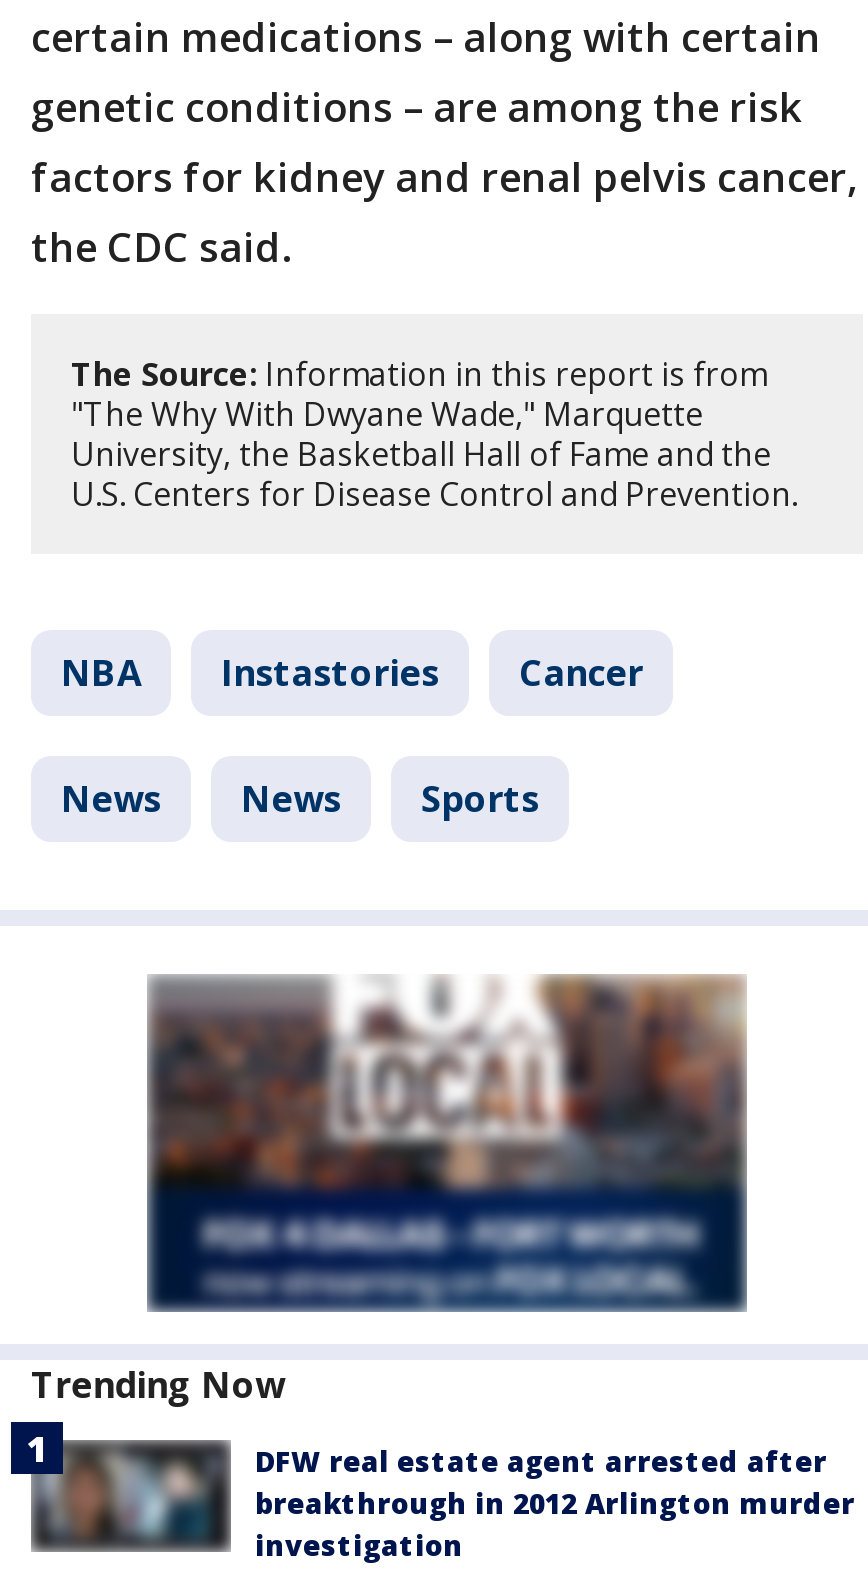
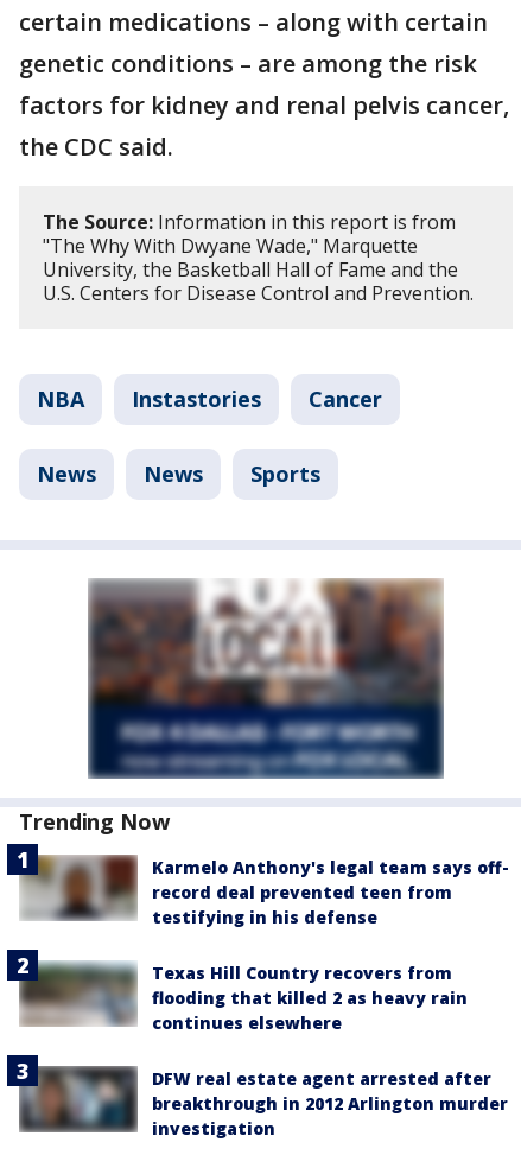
+ [image]

+ [image]
+ Karmelo Anthony's legal team says off-
+ record deal prevented teen from
+ testifying in his defense
+ Texas Hill Country recovers from
+ flooding that killed 2 as heavy rain
+ continues elsewhere
